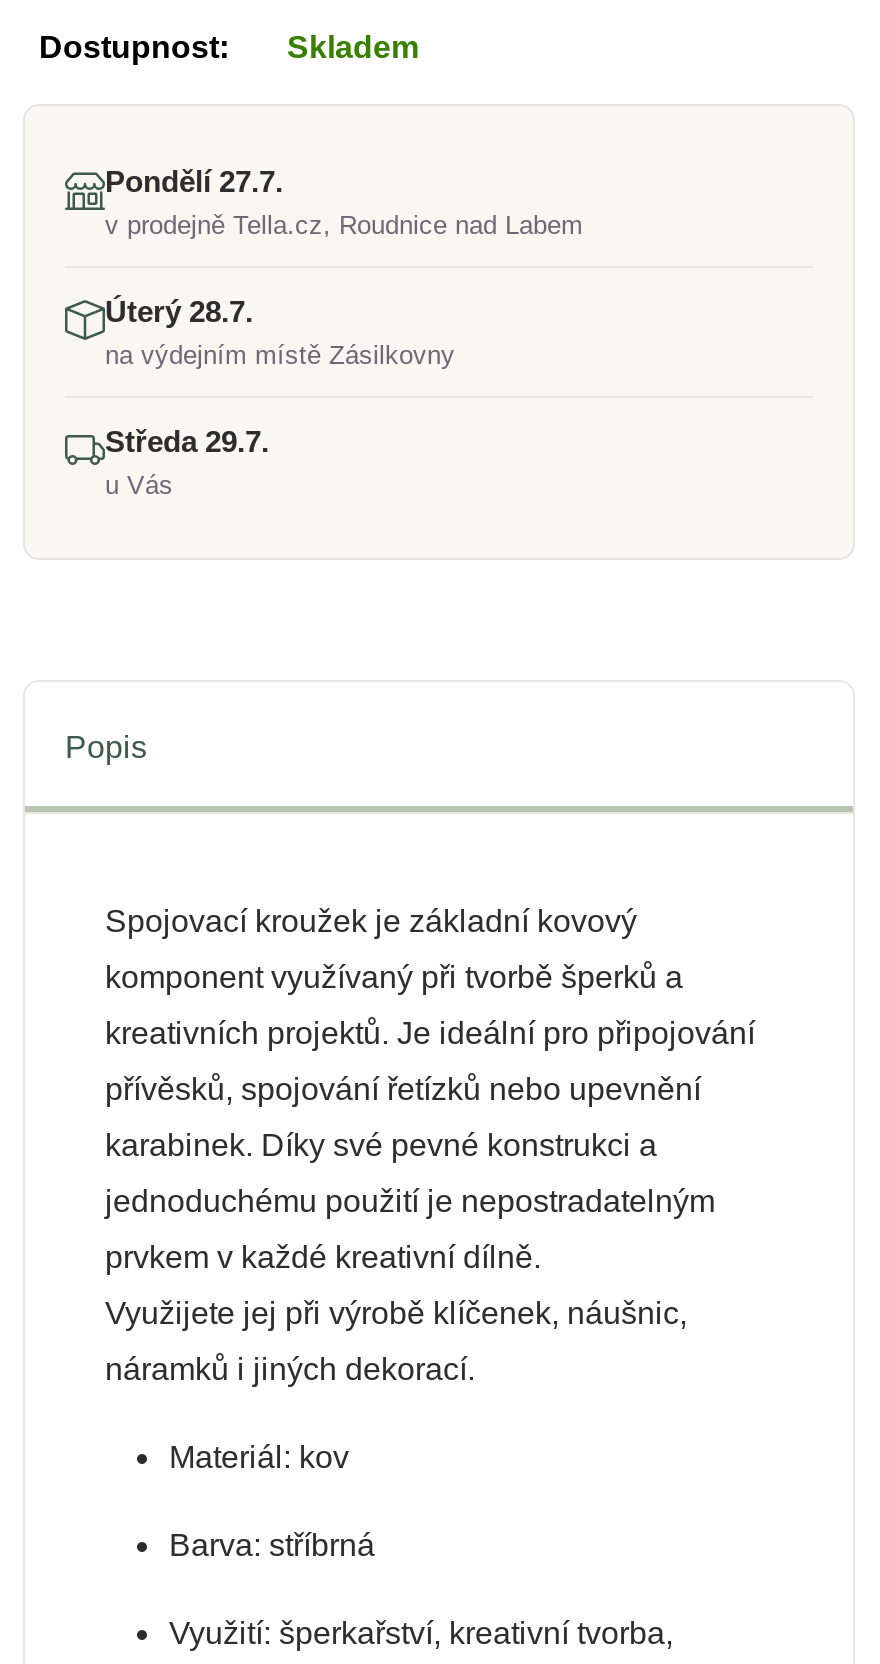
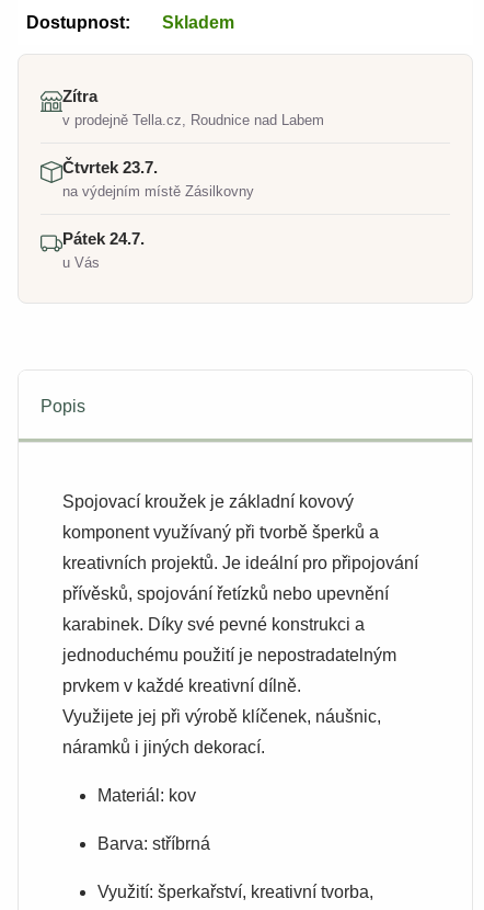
- Pondělí 27.7.
+ Zítra

- Úterý 28.7.
+ Čtvrtek 23.7.

- Středa 29.7.
+ Pátek 24.7.
